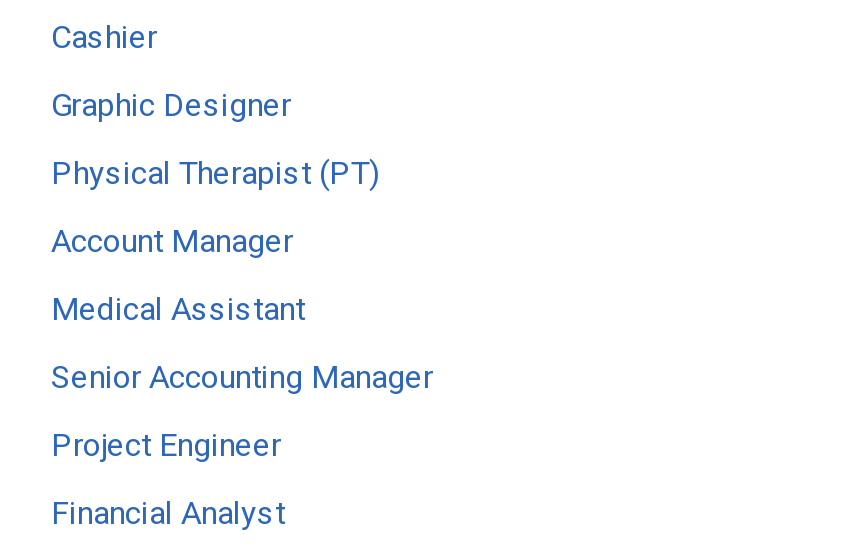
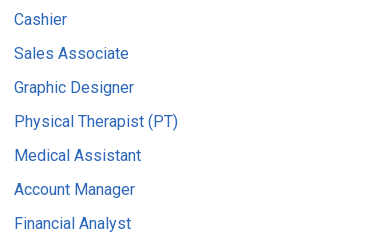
+ Sales Associate

moved down: Graphic Designer | Physical Therapist (PT)

moved down: Account Manager

- Senior Accounting Manager
- Project Engineer
